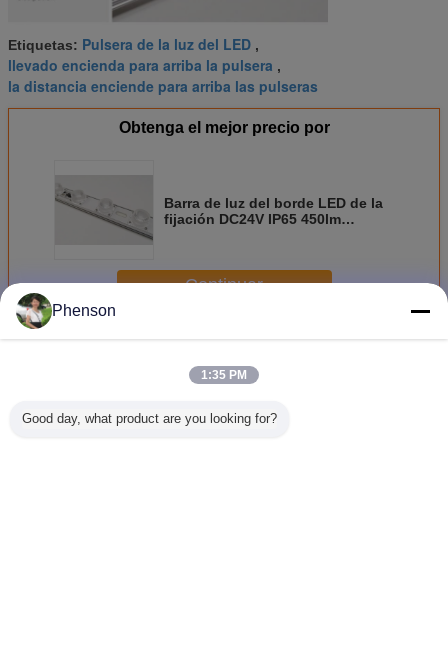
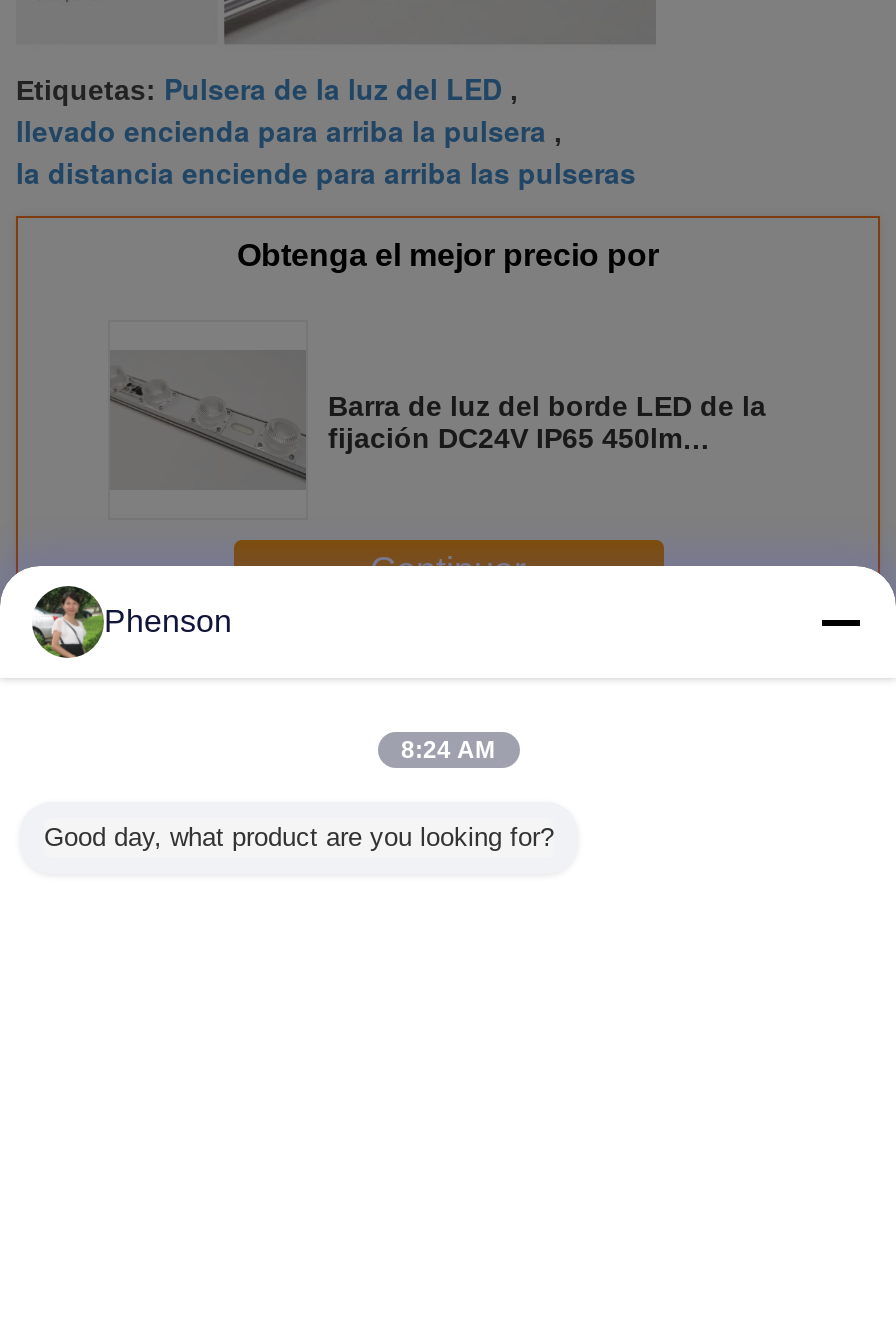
- 1:35 PM
+ 8:24 AM
